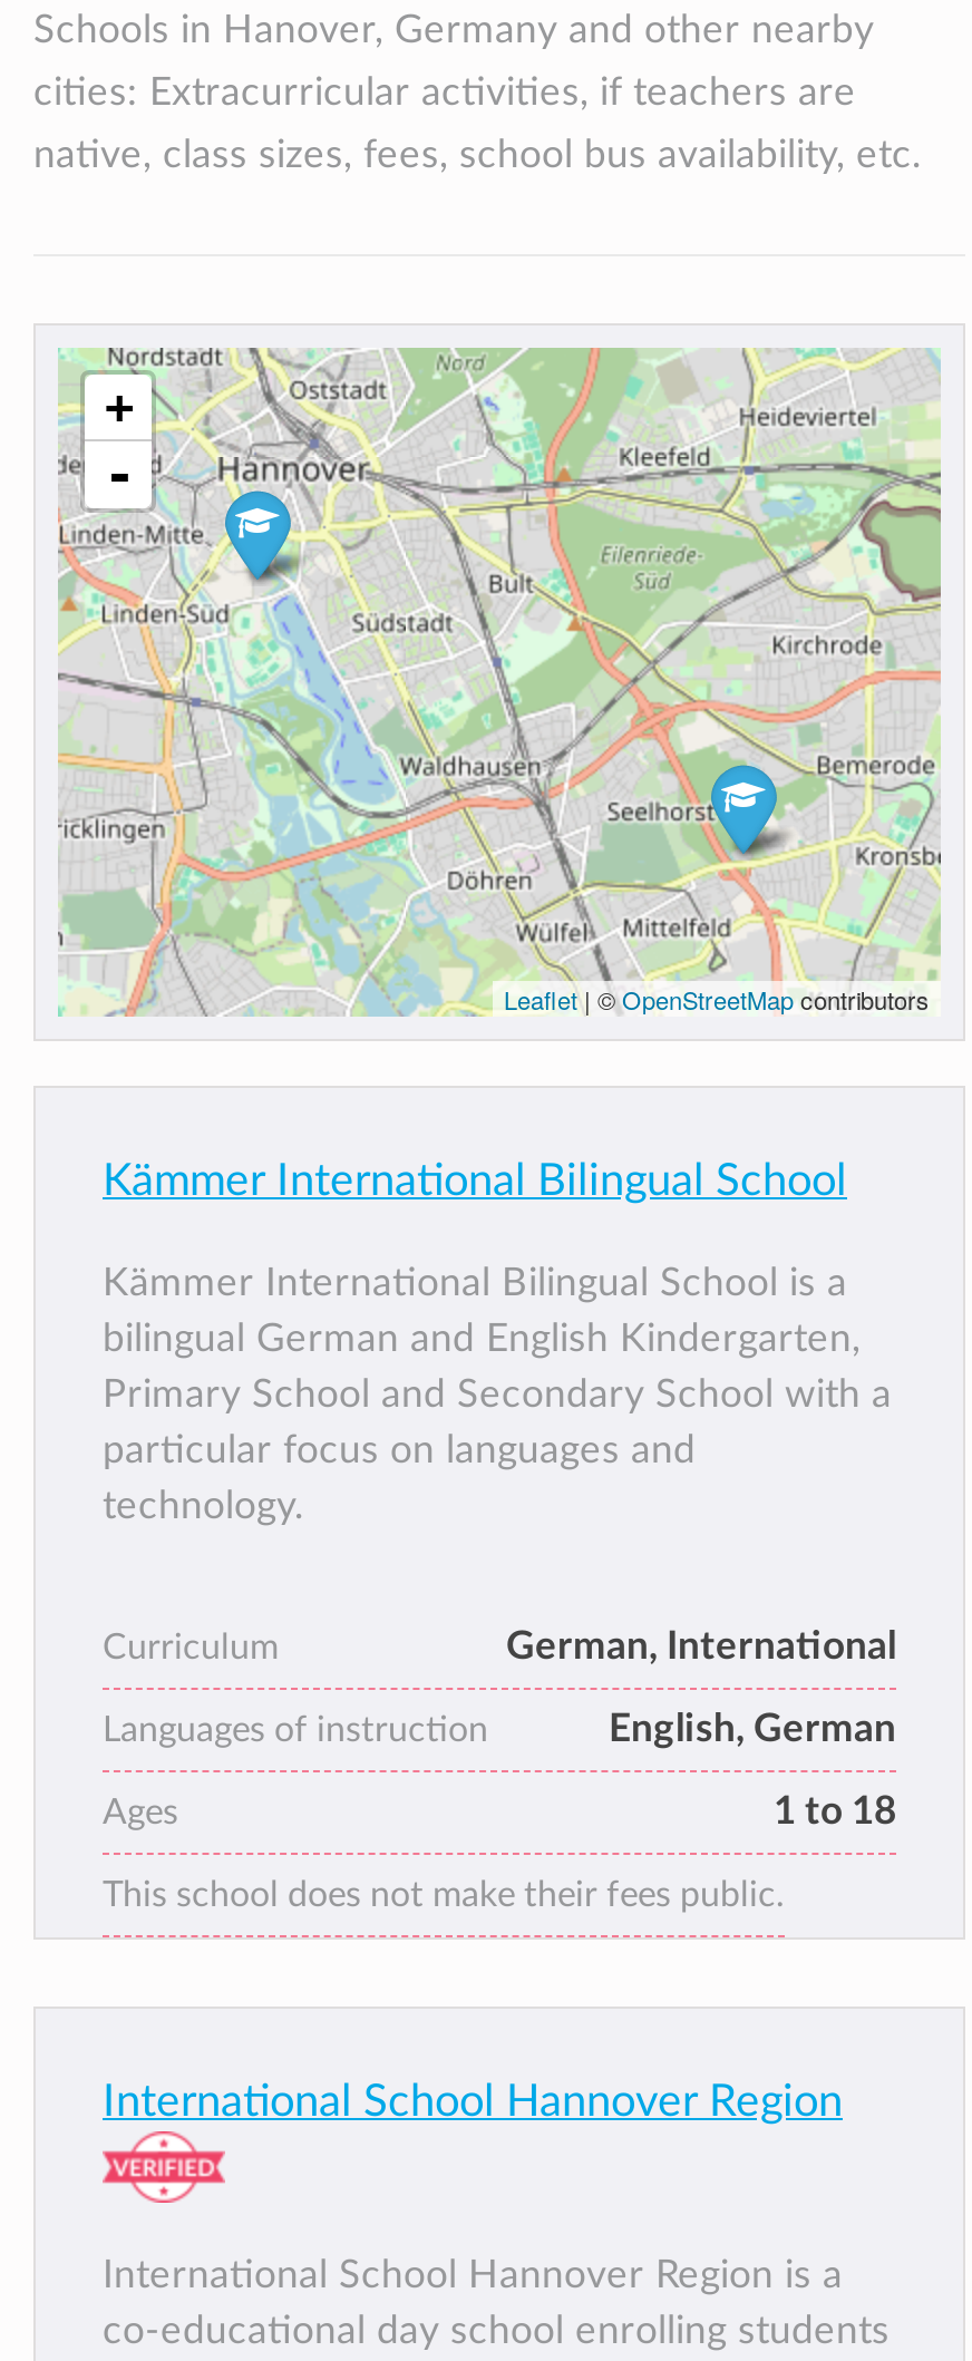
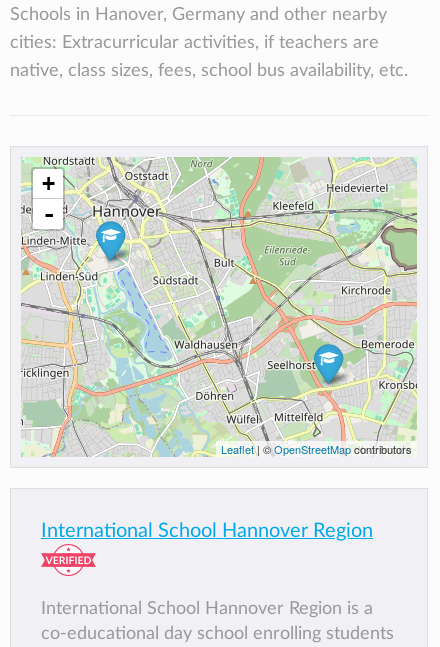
- Kämmer International Bilingual School
- Kämmer International Bilingual School is a
- bilingual German and English Kindergarten,
- Primary School and Secondary School with a
- particular focus on languages and
- technology.

- Curriculum
- German, International
- Languages of instruction
- English, German
- Ages
- 1 to 18
- This school does not make their fees public.
